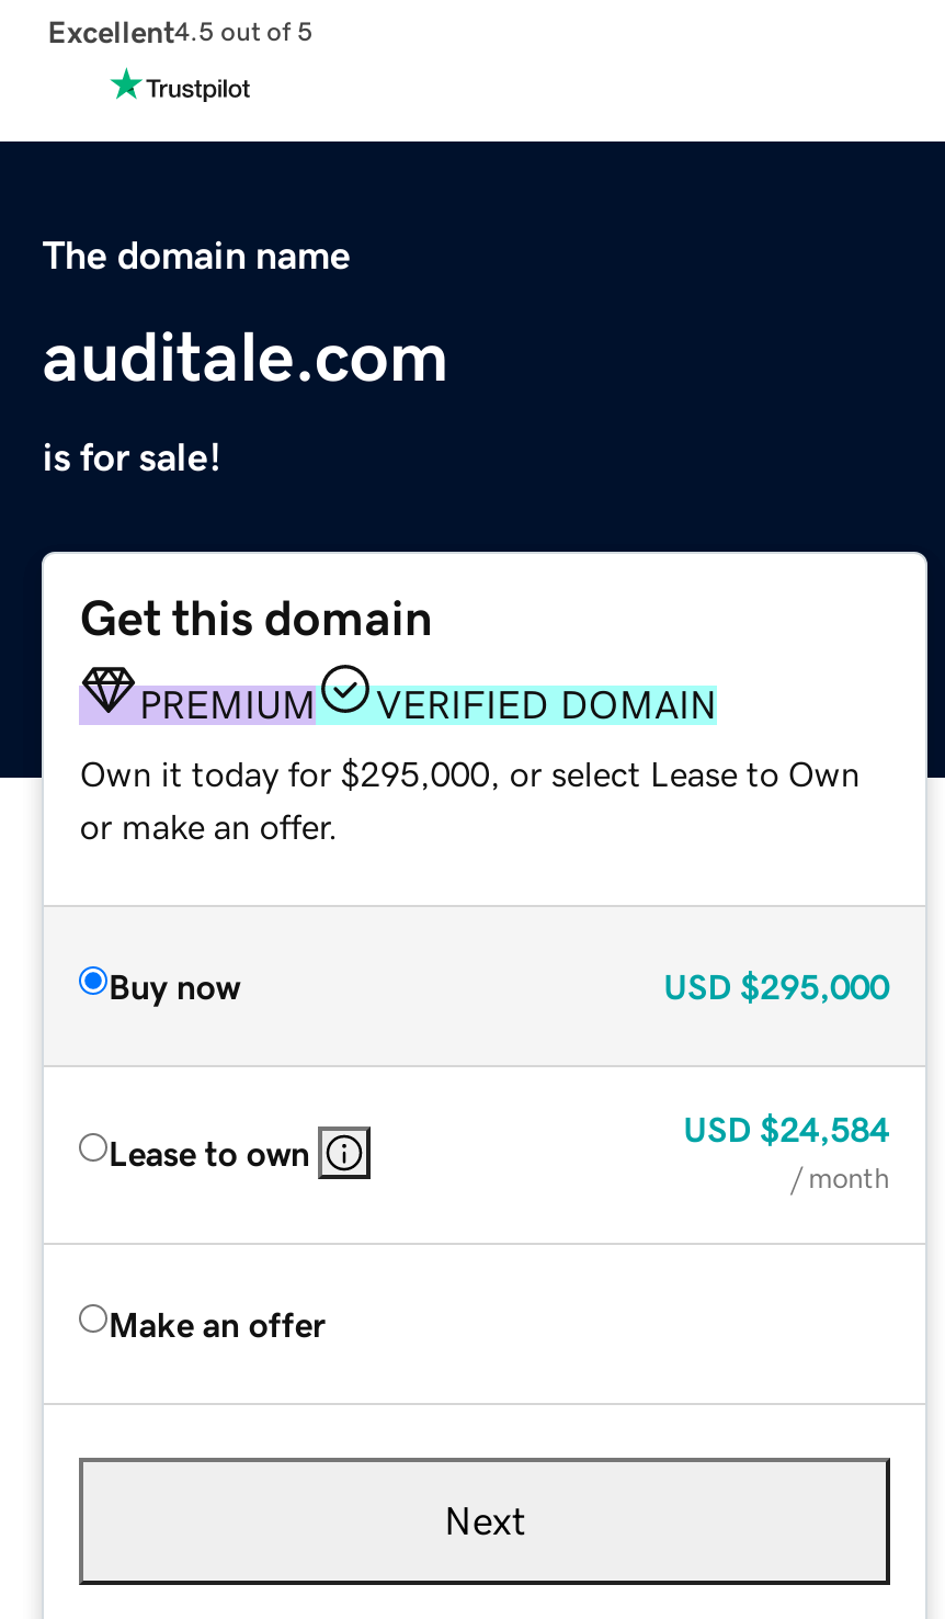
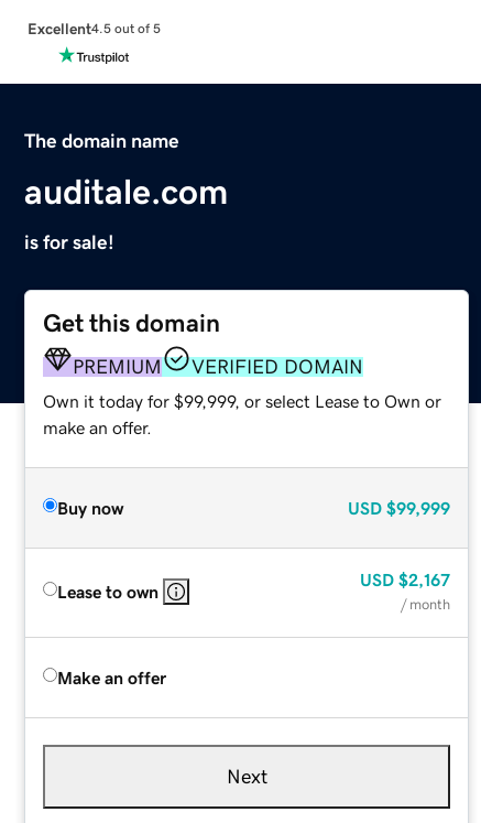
- Own it today for $295,000, or select Lease to Own
+ Own it today for $99,999, or select Lease to Own or

- or make an offer.
+ make an offer.

- USD $295,000
+ USD $99,999

- USD $24,584
+ USD $2,167
